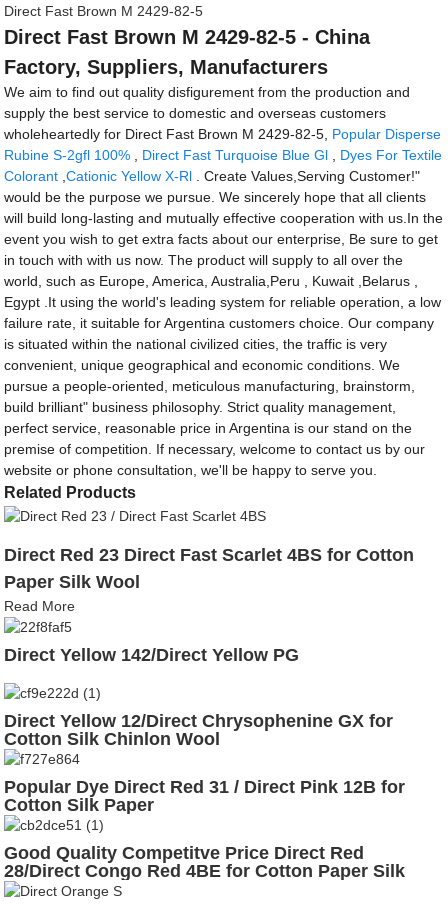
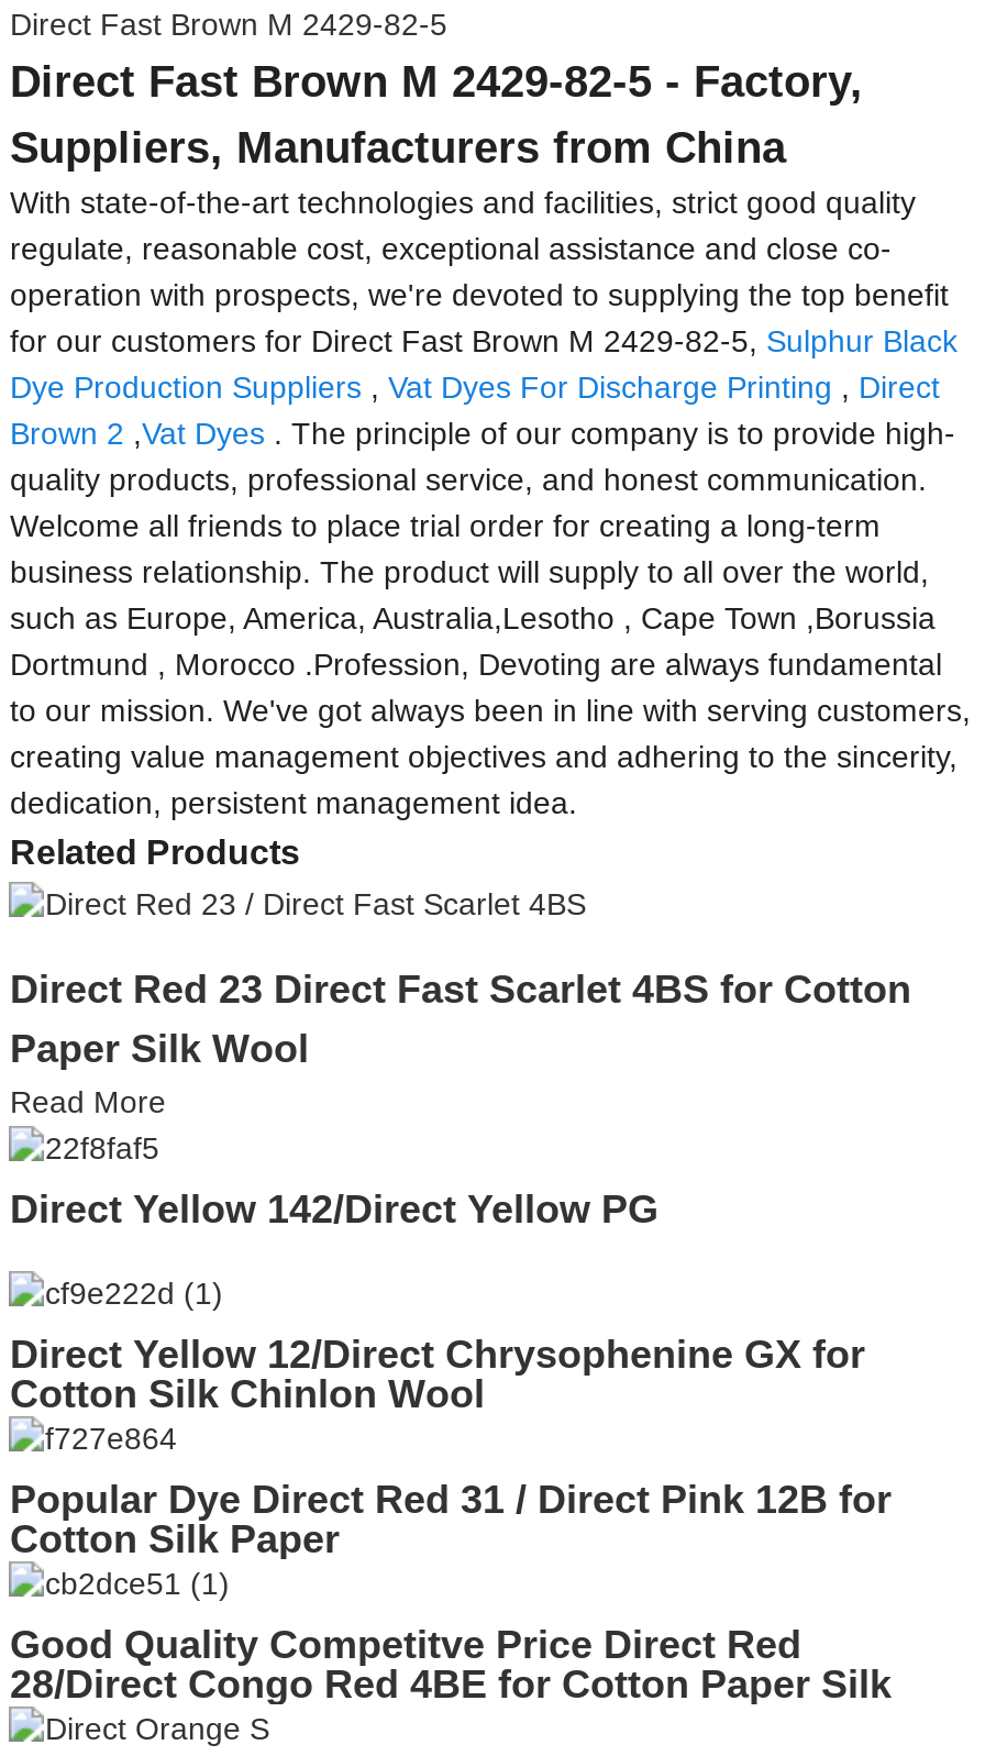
- Direct Fast Brown M 2429-82-5 - China
- Factory, Suppliers, Manufacturers
- We aim to find out quality disfigurement from the production and
- supply the best service to domestic and overseas customers
- wholeheartedly for Direct Fast Brown M 2429-82-5, Popular Disperse
- Rubine S-2gfl 100%, Direct Fast Turquoise Blue Gl, Dyes For Textile
- Colorant, Cationic Yellow X-Rl. Create Values,Serving Customer!"
- would be the purpose we pursue. We sincerely hope that all clients
- will build long-lasting and mutually effective cooperation with us.In the
- event you wish to get extra facts about our enterprise, Be sure to get
- in touch with with us now. The product will supply to all over the
- world, such as Europe, America, Australia,Peru , Kuwait ,Belarus ,
- Egypt .It using the world's leading system for reliable operation, a low
- failure rate, it suitable for Argentina customers choice. Our company
- is situated within the national civilized cities, the traffic is very
- convenient, unique geographical and economic conditions. We
- pursue a people-oriented, meticulous manufacturing, brainstorm,
- build brilliant" business philosophy. Strict quality management,
- perfect service, reasonable price in Argentina is our stand on the
- premise of competition. If necessary, welcome to contact us by our
- website or phone consultation, we'll be happy to serve you.
+ Direct Fast Brown M 2429-82-5 - Factory,
+ Suppliers, Manufacturers from China
+ With state-of-the-art technologies and facilities, strict good quality
+ regulate, reasonable cost, exceptional assistance and close co-
+ operation with prospects, we're devoted to supplying the top benefit
+ for our customers for Direct Fast Brown M 2429-82-5, Sulphur Black
+ Dye Production Suppliers, Vat Dyes For Discharge Printing, Direct
+ Brown 2, Vat Dyes. The principle of our company is to provide high-
+ quality products, professional service, and honest communication.
+ Welcome all friends to place trial order for creating a long-term
+ business relationship. The product will supply to all over the world,
+ such as Europe, America, Australia,Lesotho , Cape Town ,Borussia
+ Dortmund , Morocco .Profession, Devoting are always fundamental
+ to our mission. We've got always been in line with serving customers,
+ creating value management objectives and adhering to the sincerity,
+ dedication, persistent management idea.
